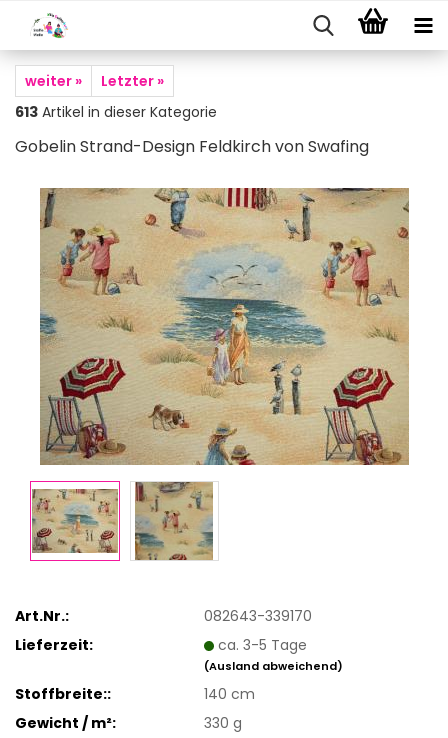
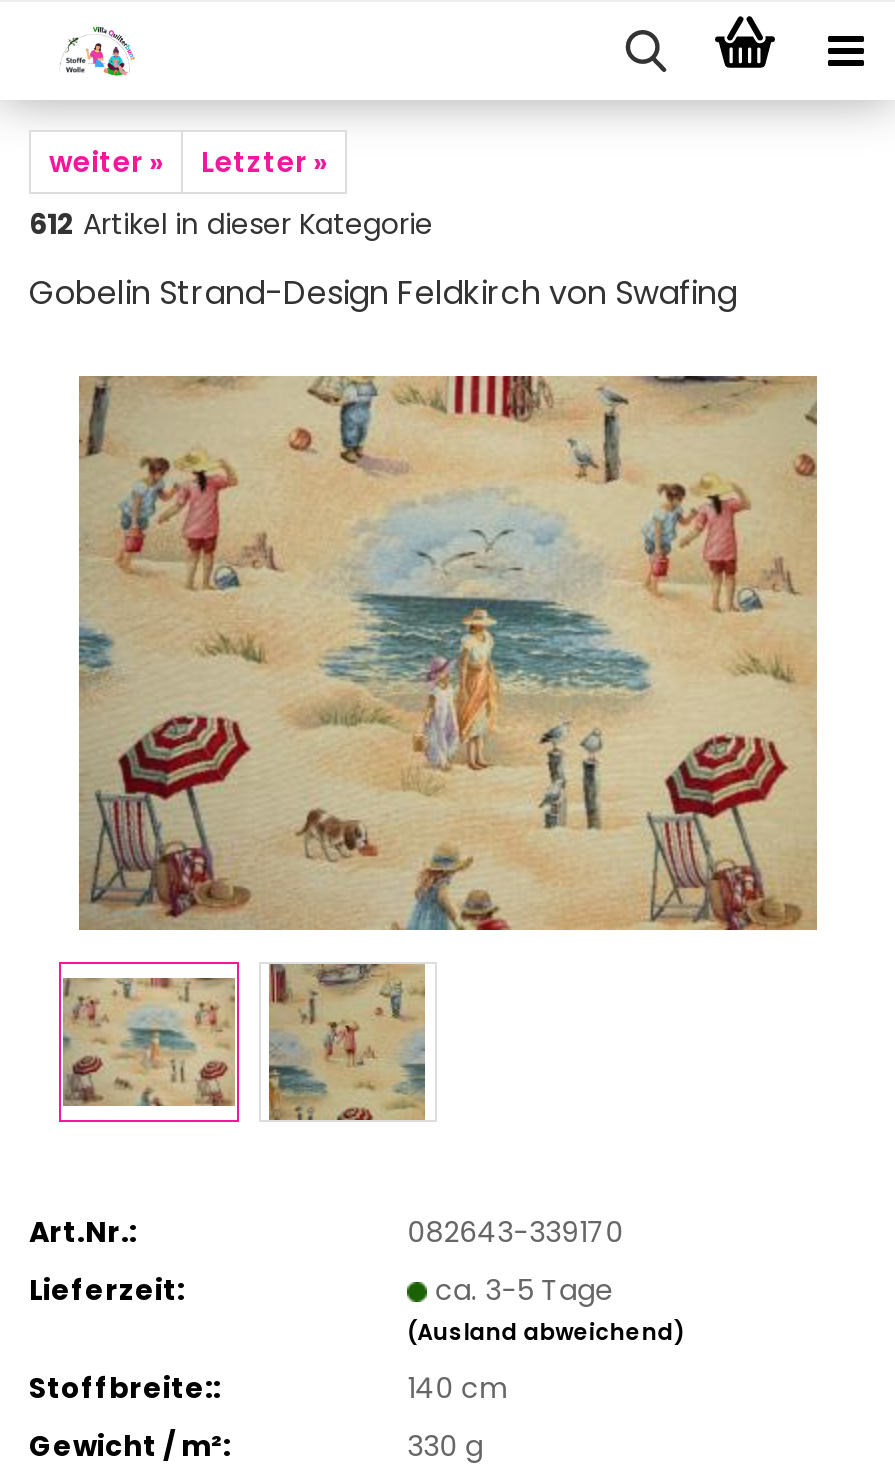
- 613 Artikel in dieser Kategorie
+ 612 Artikel in dieser Kategorie
